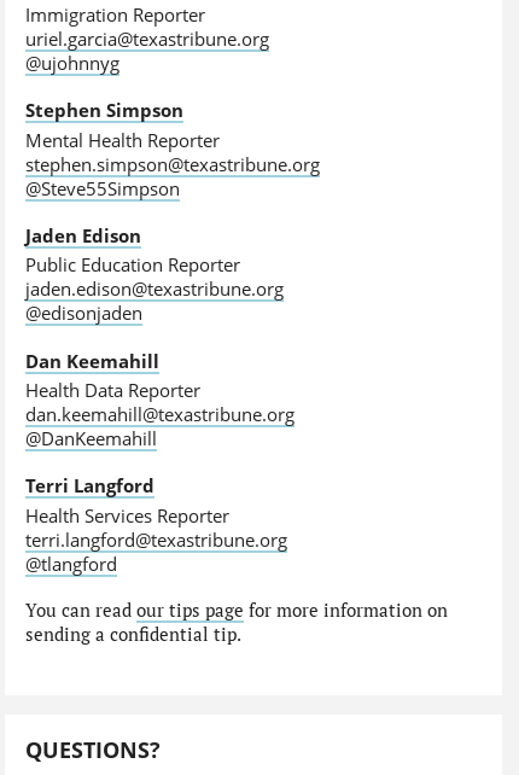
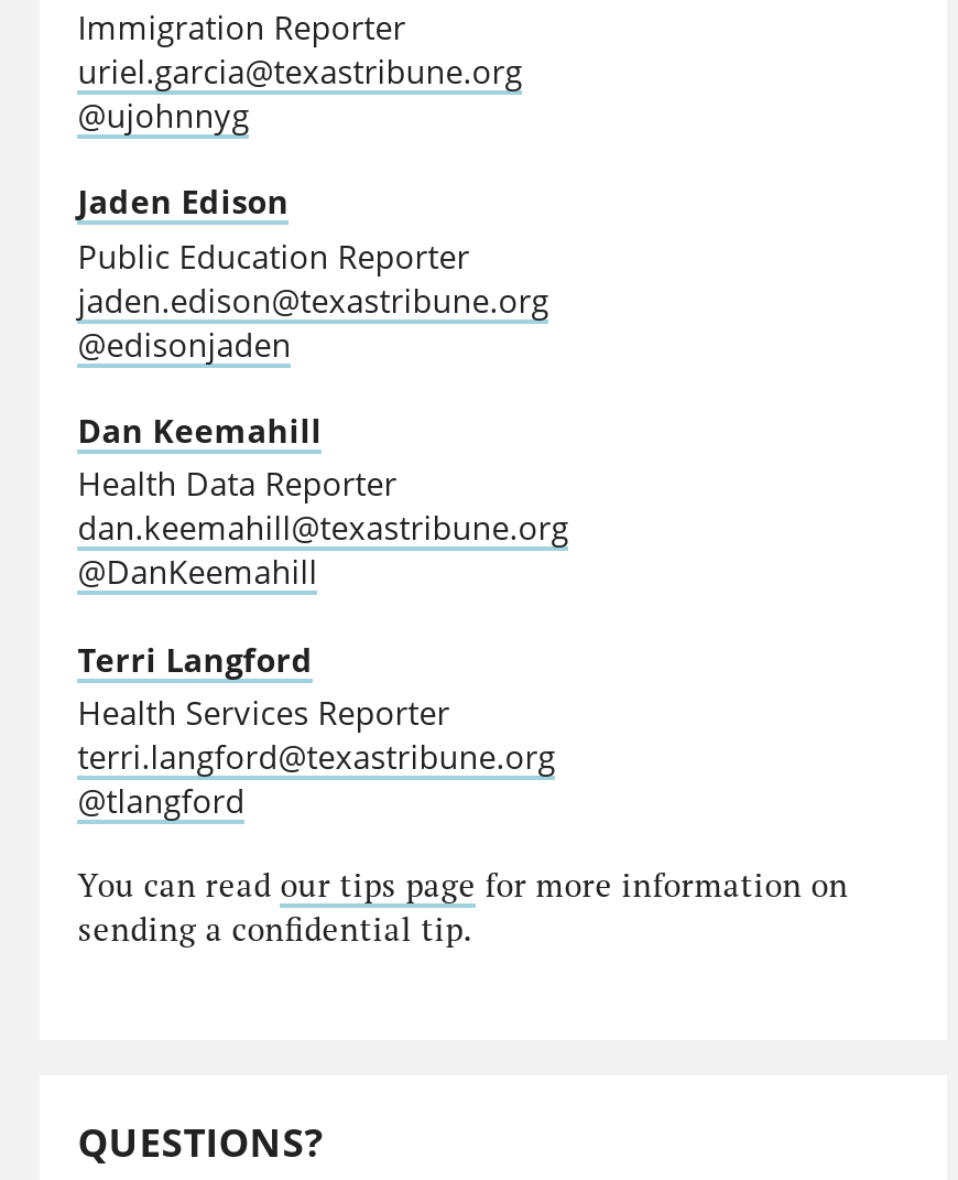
- Stephen Simpson
- Mental Health Reporter
- stephen.simpson@texastribune.org
- @Steve55Simpson
